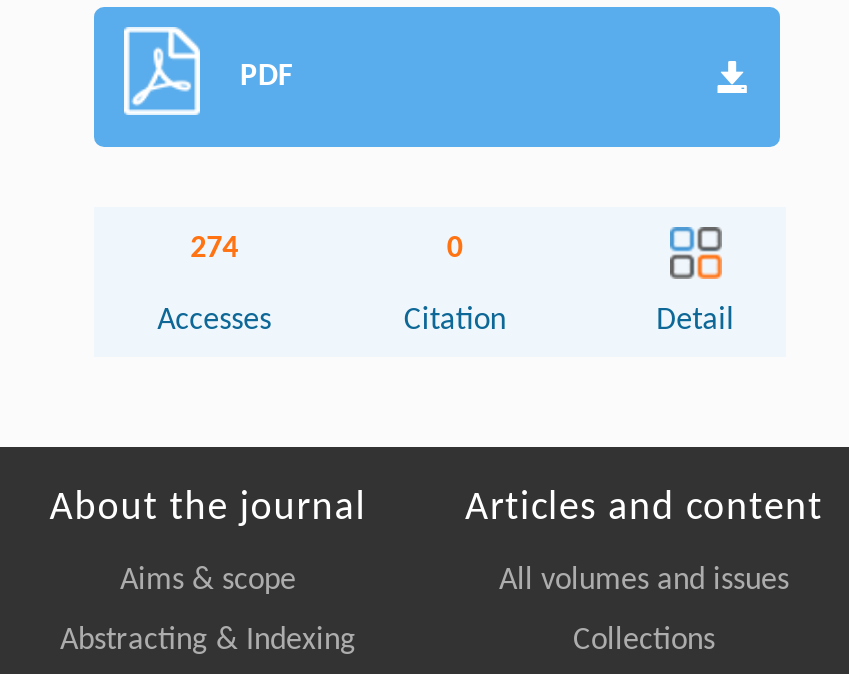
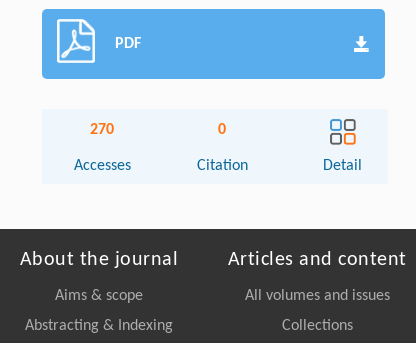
- 274
+ 270
